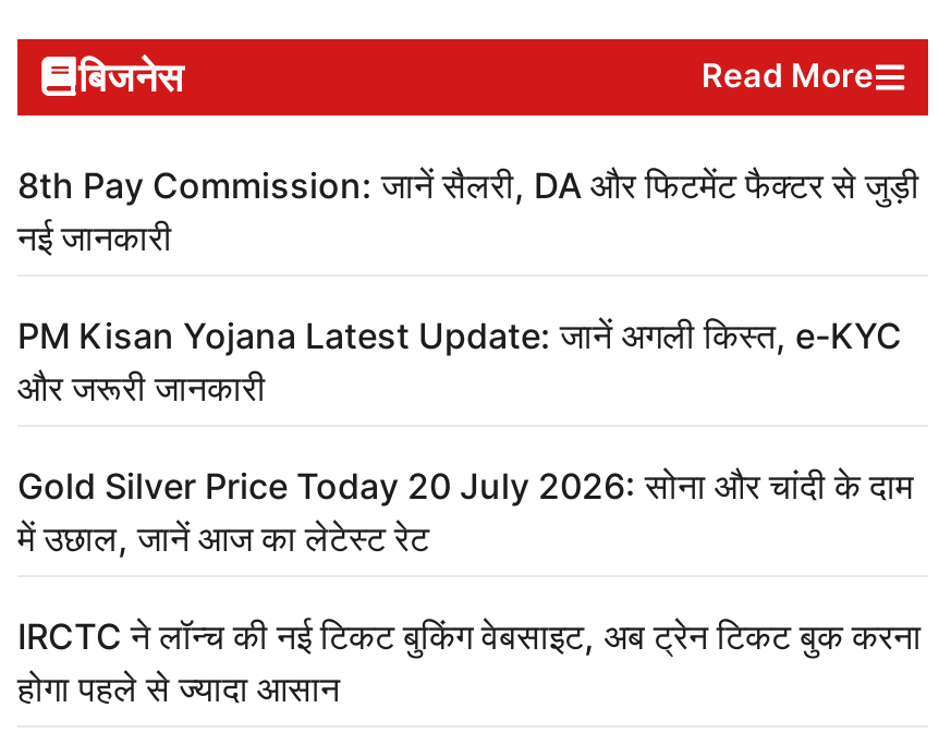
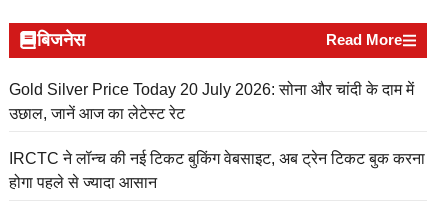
- 8th Pay Commission: जानें सैलरी, DA और फिटमेंट फैक्टर से जुड़ी
- नई जानकारी
- PM Kisan Yojana Latest Update: जानें अगली किस्त, e-KYC
- और जरूरी जानकारी
- Gold Silver Price Today 20 July 2026: सोना और चांदी के दाम
- में उछाल, जानें आज का लेटेस्ट रेट
+ Gold Silver Price Today 20 July 2026: सोना और चांदी के दाम में
+ उछाल, जानें आज का लेटेस्ट रेट
